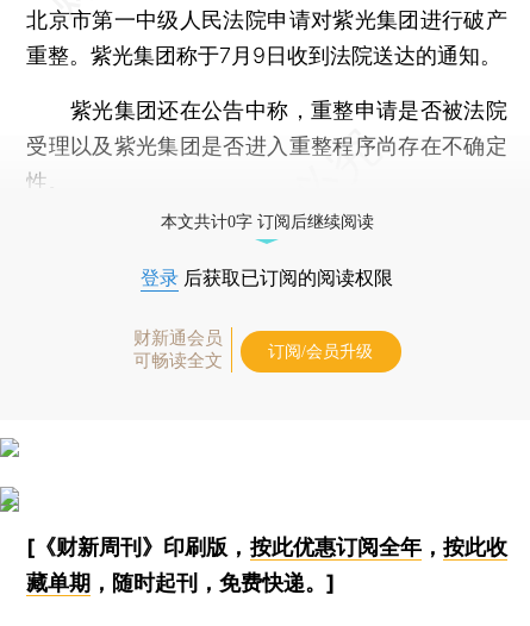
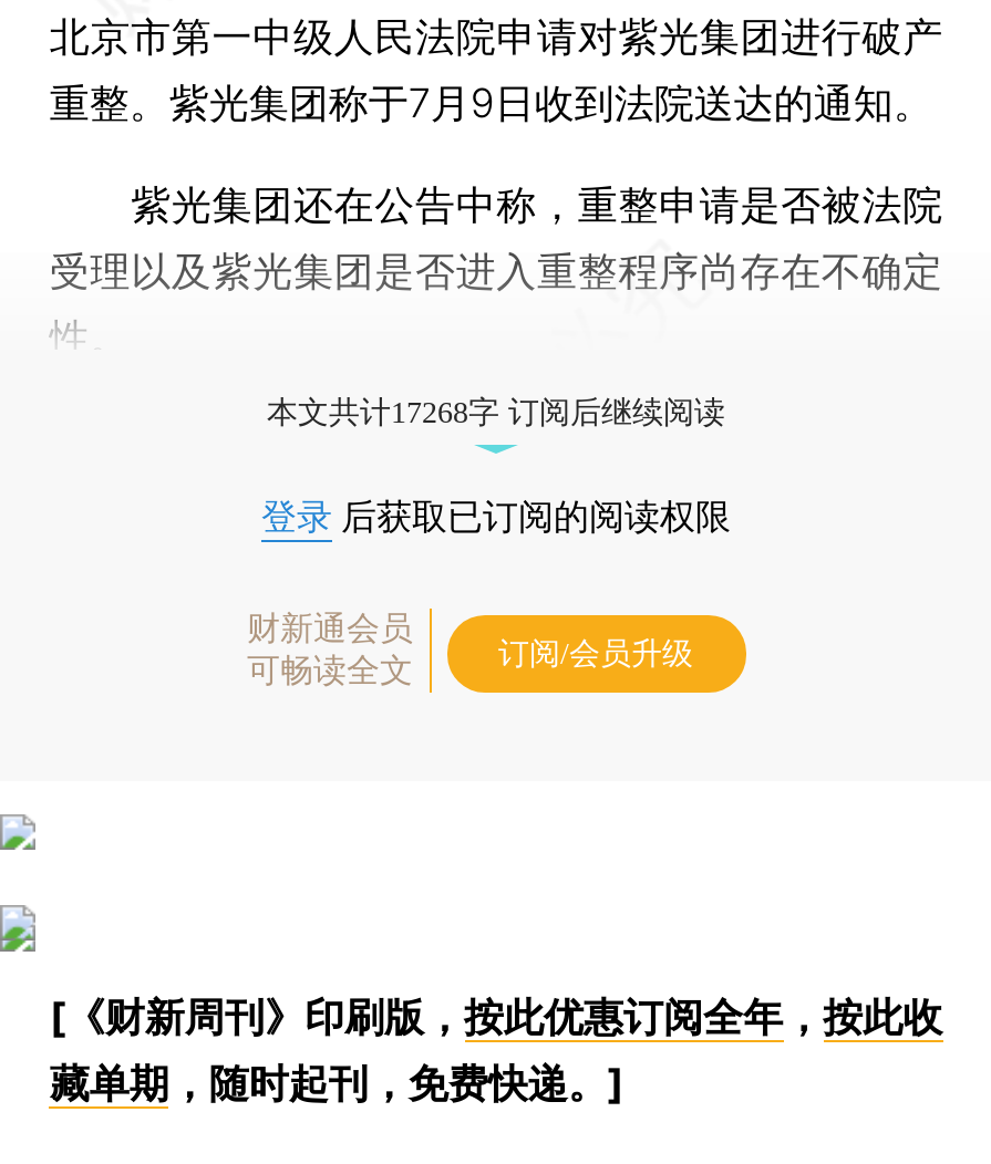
- 本文共计0字 订阅后继续阅读
+ 本文共计17268字 订阅后继续阅读
